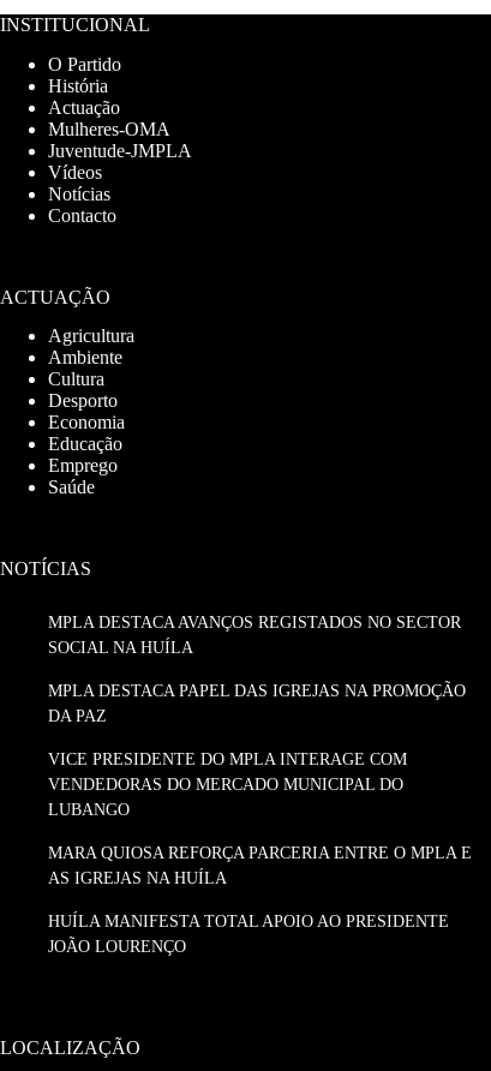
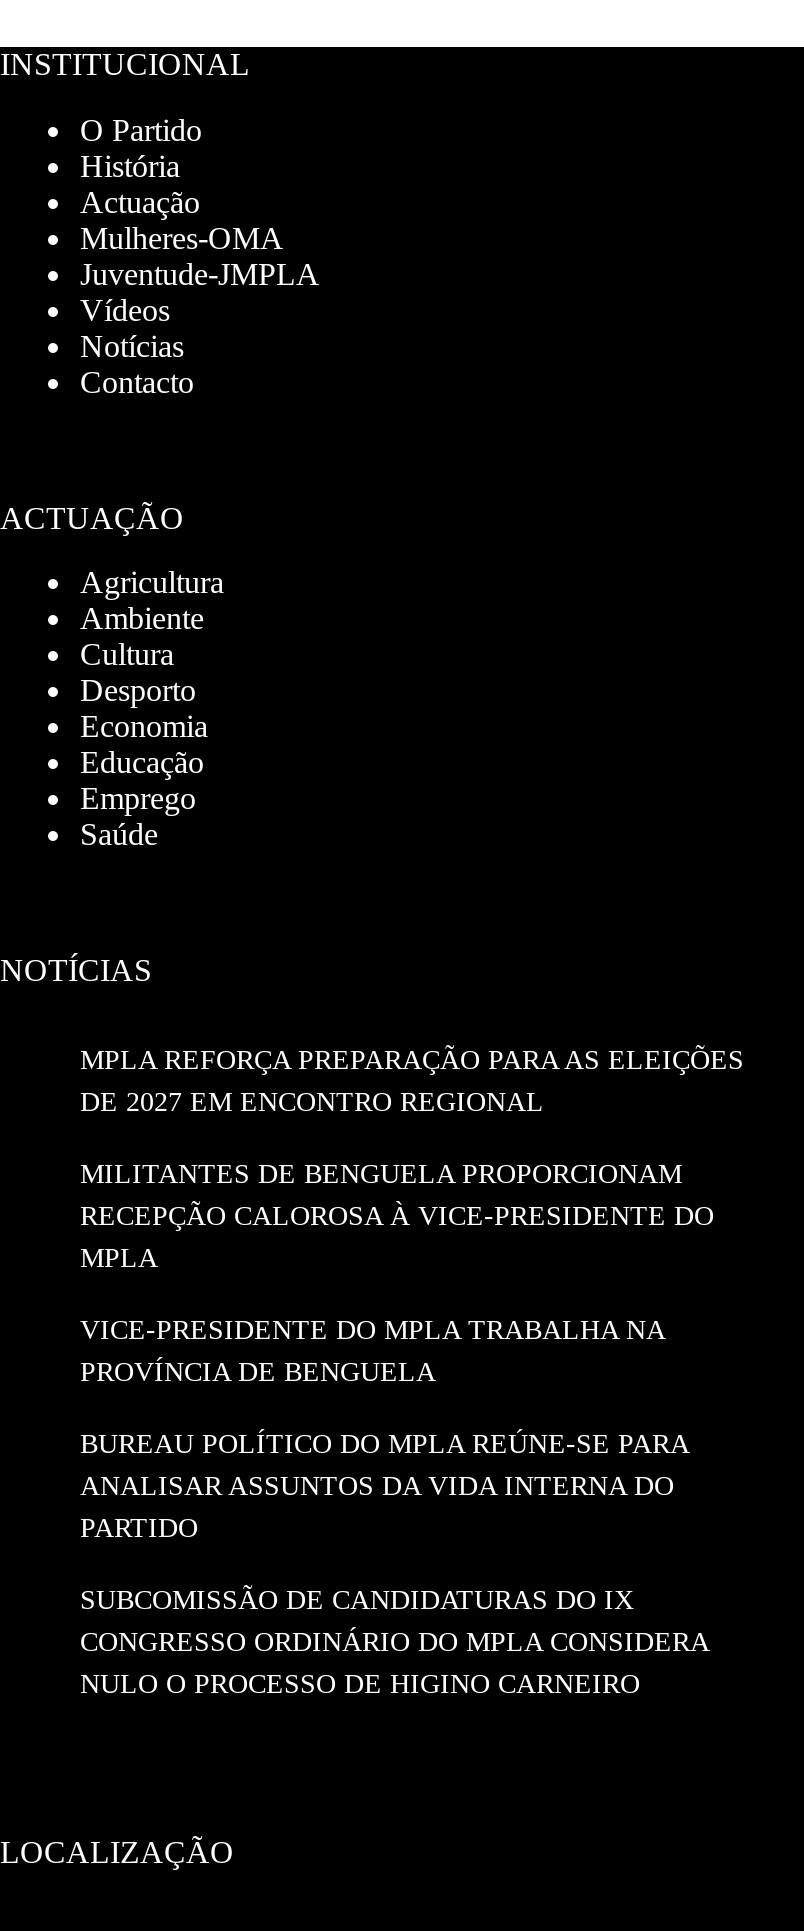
- MPLA DESTACA AVANÇOS REGISTADOS NO SECTOR
- SOCIAL NA HUÍLA
+ MPLA REFORÇA PREPARAÇÃO PARA AS ELEIÇÕES
+ DE 2027 EM ENCONTRO REGIONAL

- MPLA DESTACA PAPEL DAS IGREJAS NA PROMOÇÃO
- DA PAZ
+ MILITANTES DE BENGUELA PROPORCIONAM
+ RECEPÇÃO CALOROSA À VICE-PRESIDENTE DO
+ MPLA

- VICE PRESIDENTE DO MPLA INTERAGE COM
- VENDEDORAS DO MERCADO MUNICIPAL DO
- LUBANGO
+ VICE-PRESIDENTE DO MPLA TRABALHA NA
+ PROVÍNCIA DE BENGUELA

- MARA QUIOSA REFORÇA PARCERIA ENTRE O MPLA E
- AS IGREJAS NA HUÍLA
+ BUREAU POLÍTICO DO MPLA REÚNE-SE PARA
+ ANALISAR ASSUNTOS DA VIDA INTERNA DO
+ PARTIDO

- HUÍLA MANIFESTA TOTAL APOIO AO PRESIDENTE
- JOÃO LOURENÇO
+ SUBCOMISSÃO DE CANDIDATURAS DO IX
+ CONGRESSO ORDINÁRIO DO MPLA CONSIDERA
+ NULO O PROCESSO DE HIGINO CARNEIRO
